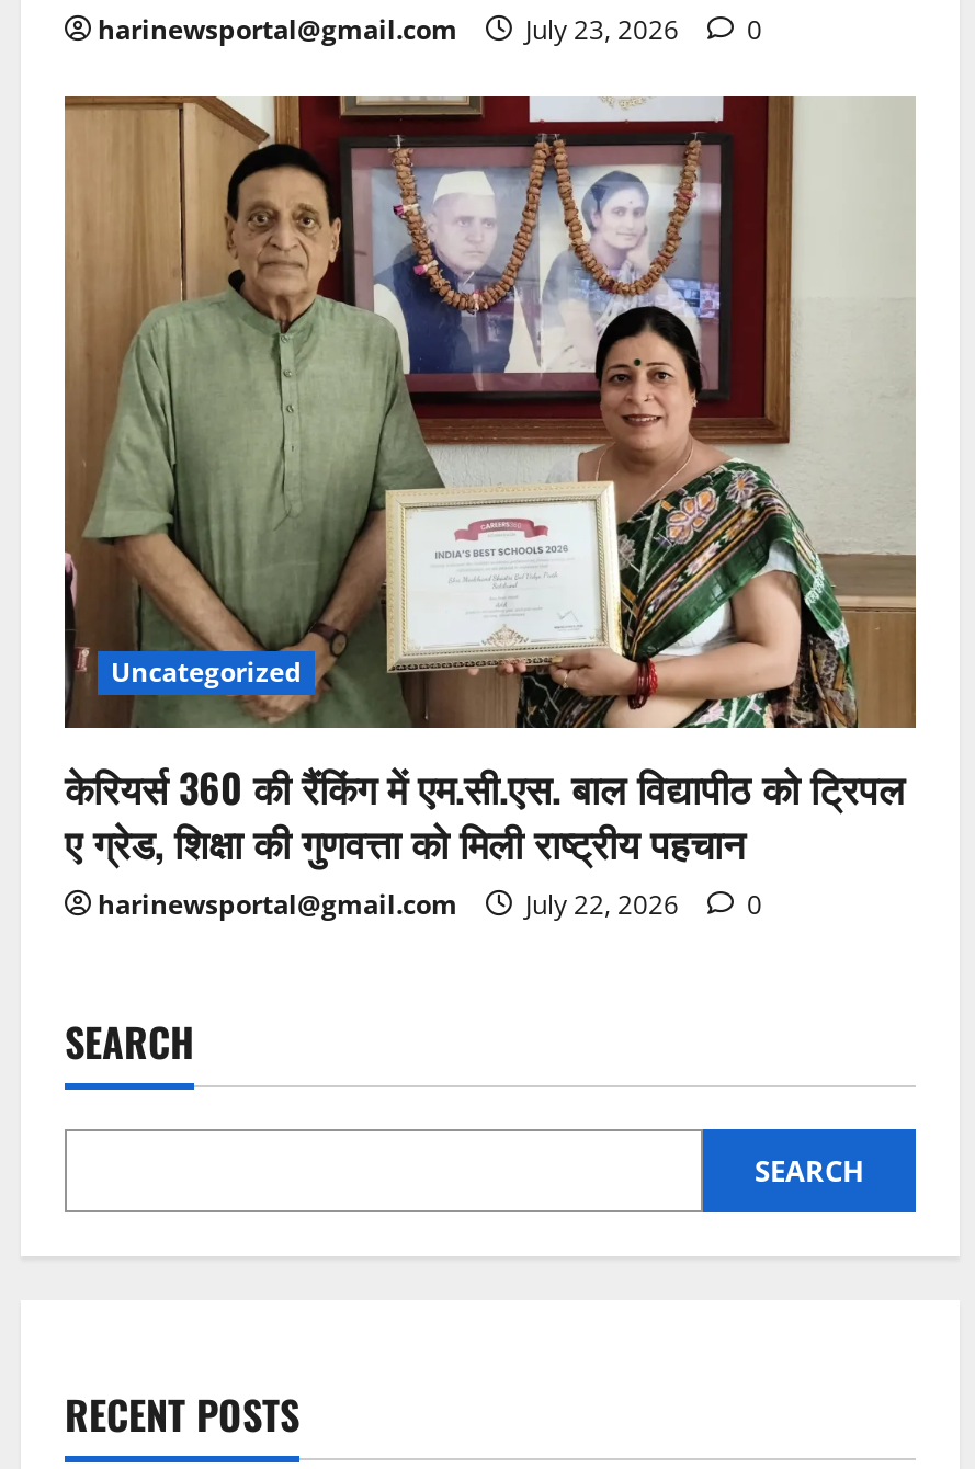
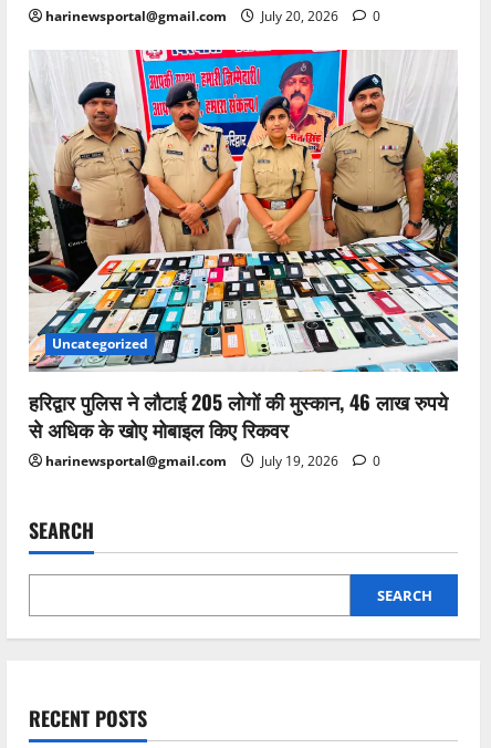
- harinewsportal@gmail.com July 23, 2026 0
+ harinewsportal@gmail.com July 20, 2026 0

- [image]
- केरियर्स 360 की रैंकिंग में एम.सी.एस. बाल विद्यापीठ को ट्रिपल
- ए ग्रेड, शिक्षा की गुणवत्ता को मिली राष्ट्रीय पहचान
+ [image]
+ हरिद्वार पुलिस ने लौटाई 205 लोगों की मुस्कान, 46 लाख रुपये
+ से अधिक के खोए मोबाइल किए रिकवर

- harinewsportal@gmail.com July 22, 2026 0
+ harinewsportal@gmail.com July 19, 2026 0
